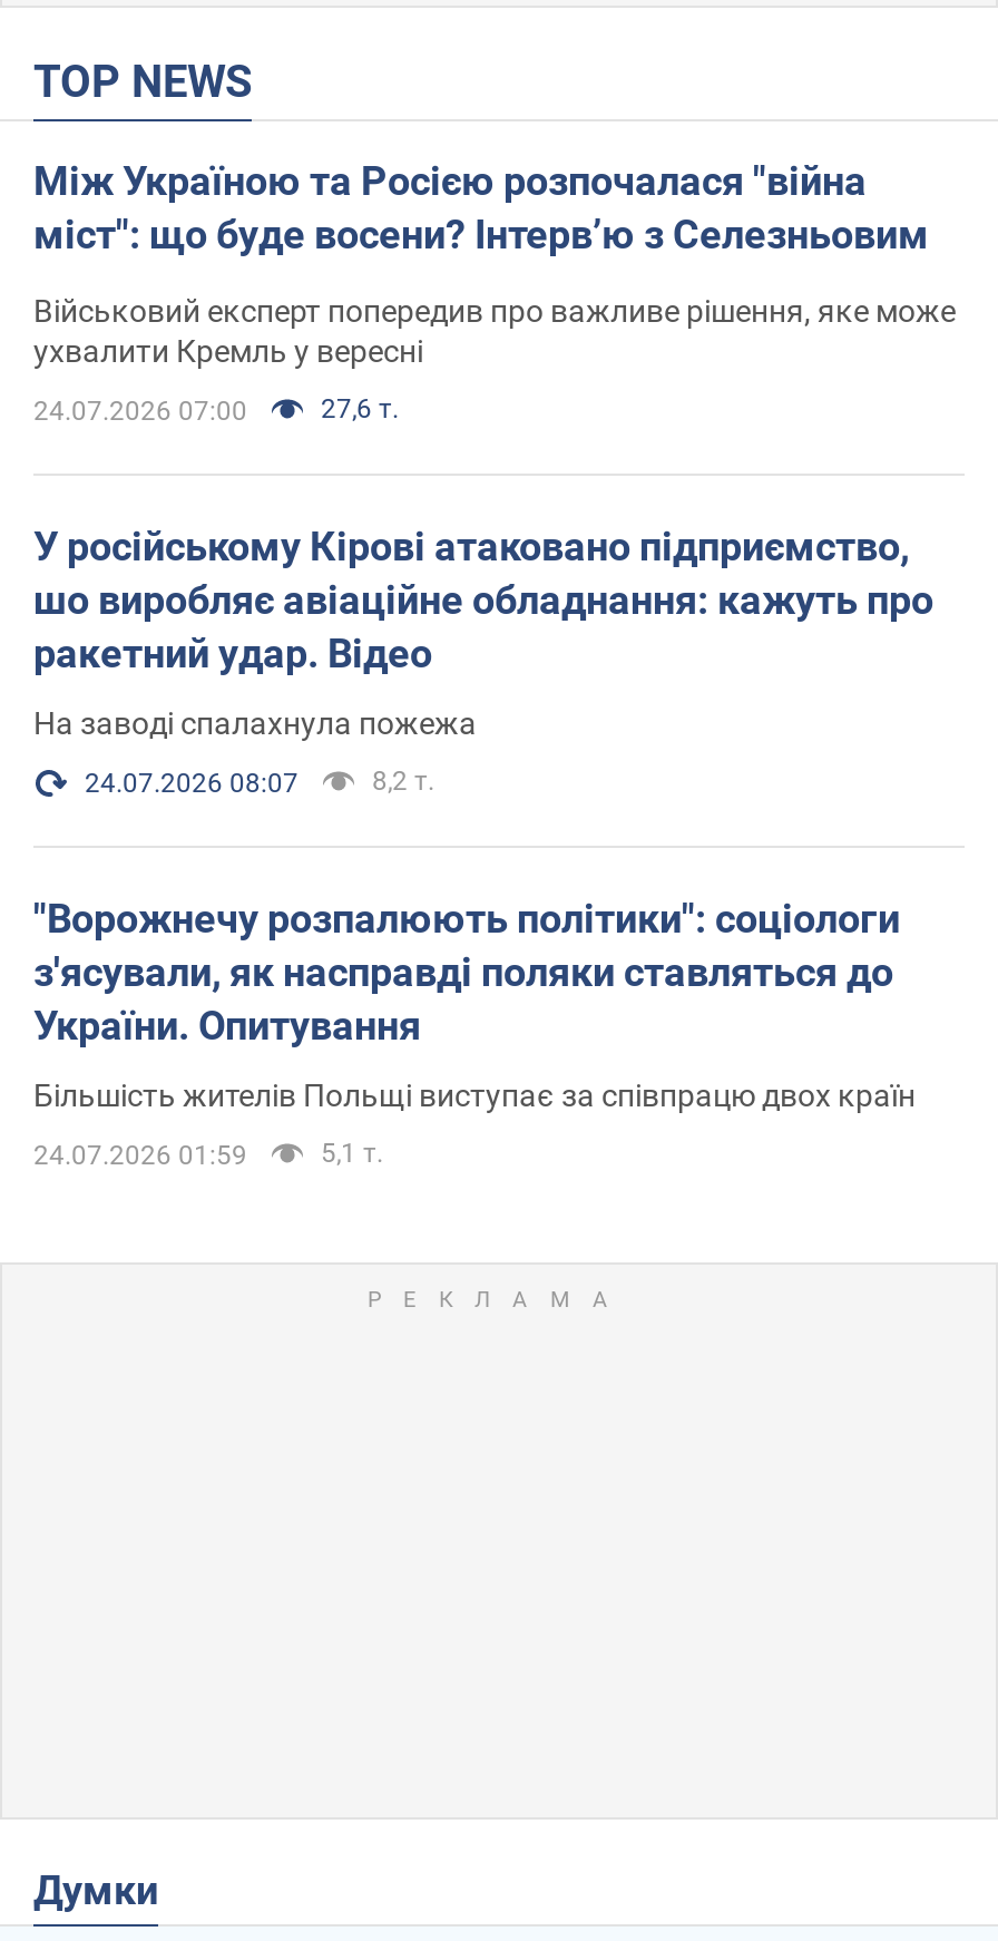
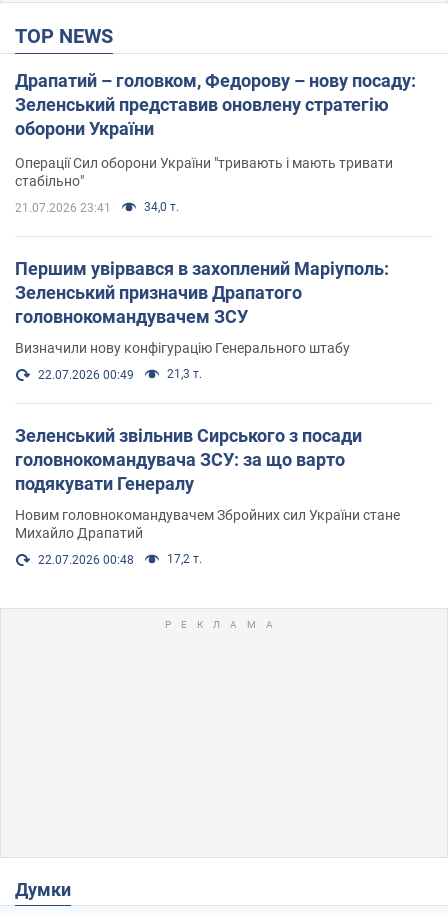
- Між Україною та Росією розпочалася "війна
- міст": що буде восени? Інтерв’ю з Селезньовим
+ Драпатий – головком, Федорову – нову посаду:
+ Зеленський представив оновлену стратегію
+ оборони України

- Військовий експерт попередив про важливе рішення, яке може
- ухвалити Кремль у вересні
+ Операції Сил оборони України "тривають і мають тривати
+ стабільно"

- 24.07.2026 07:00
- 27,6 т.
+ 21.07.2026 23:41
+ 34,0 т.

- У російському Кірові атаковано підприємство,
- шо виробляє авіаційне обладнання: кажуть про
- ракетний удар. Відео
+ Першим увірвався в захоплений Маріуполь:
+ Зеленський призначив Драпатого
+ головнокомандувачем ЗСУ

- На заводі спалахнула пожежа
+ Визначили нову конфігурацію Генерального штабу

- 24.07.2026 08:07
- 8,2 т.
+ 22.07.2026 00:49
+ 21,3 т.

- "Ворожнечу розпалюють політики": соціологи
- з'ясували, як насправді поляки ставляться до
- України. Опитування
+ Зеленський звільнив Сирського з посади
+ головнокомандувача ЗСУ: за що варто
+ подякувати Генералу

- Більшість жителів Польщі виступає за співпрацю двох країн
+ Новим головнокомандувачем Збройних сил України стане
+ Михайло Драпатий

- 24.07.2026 01:59
- 5,1 т.
+ 22.07.2026 00:48
+ 17,2 т.
